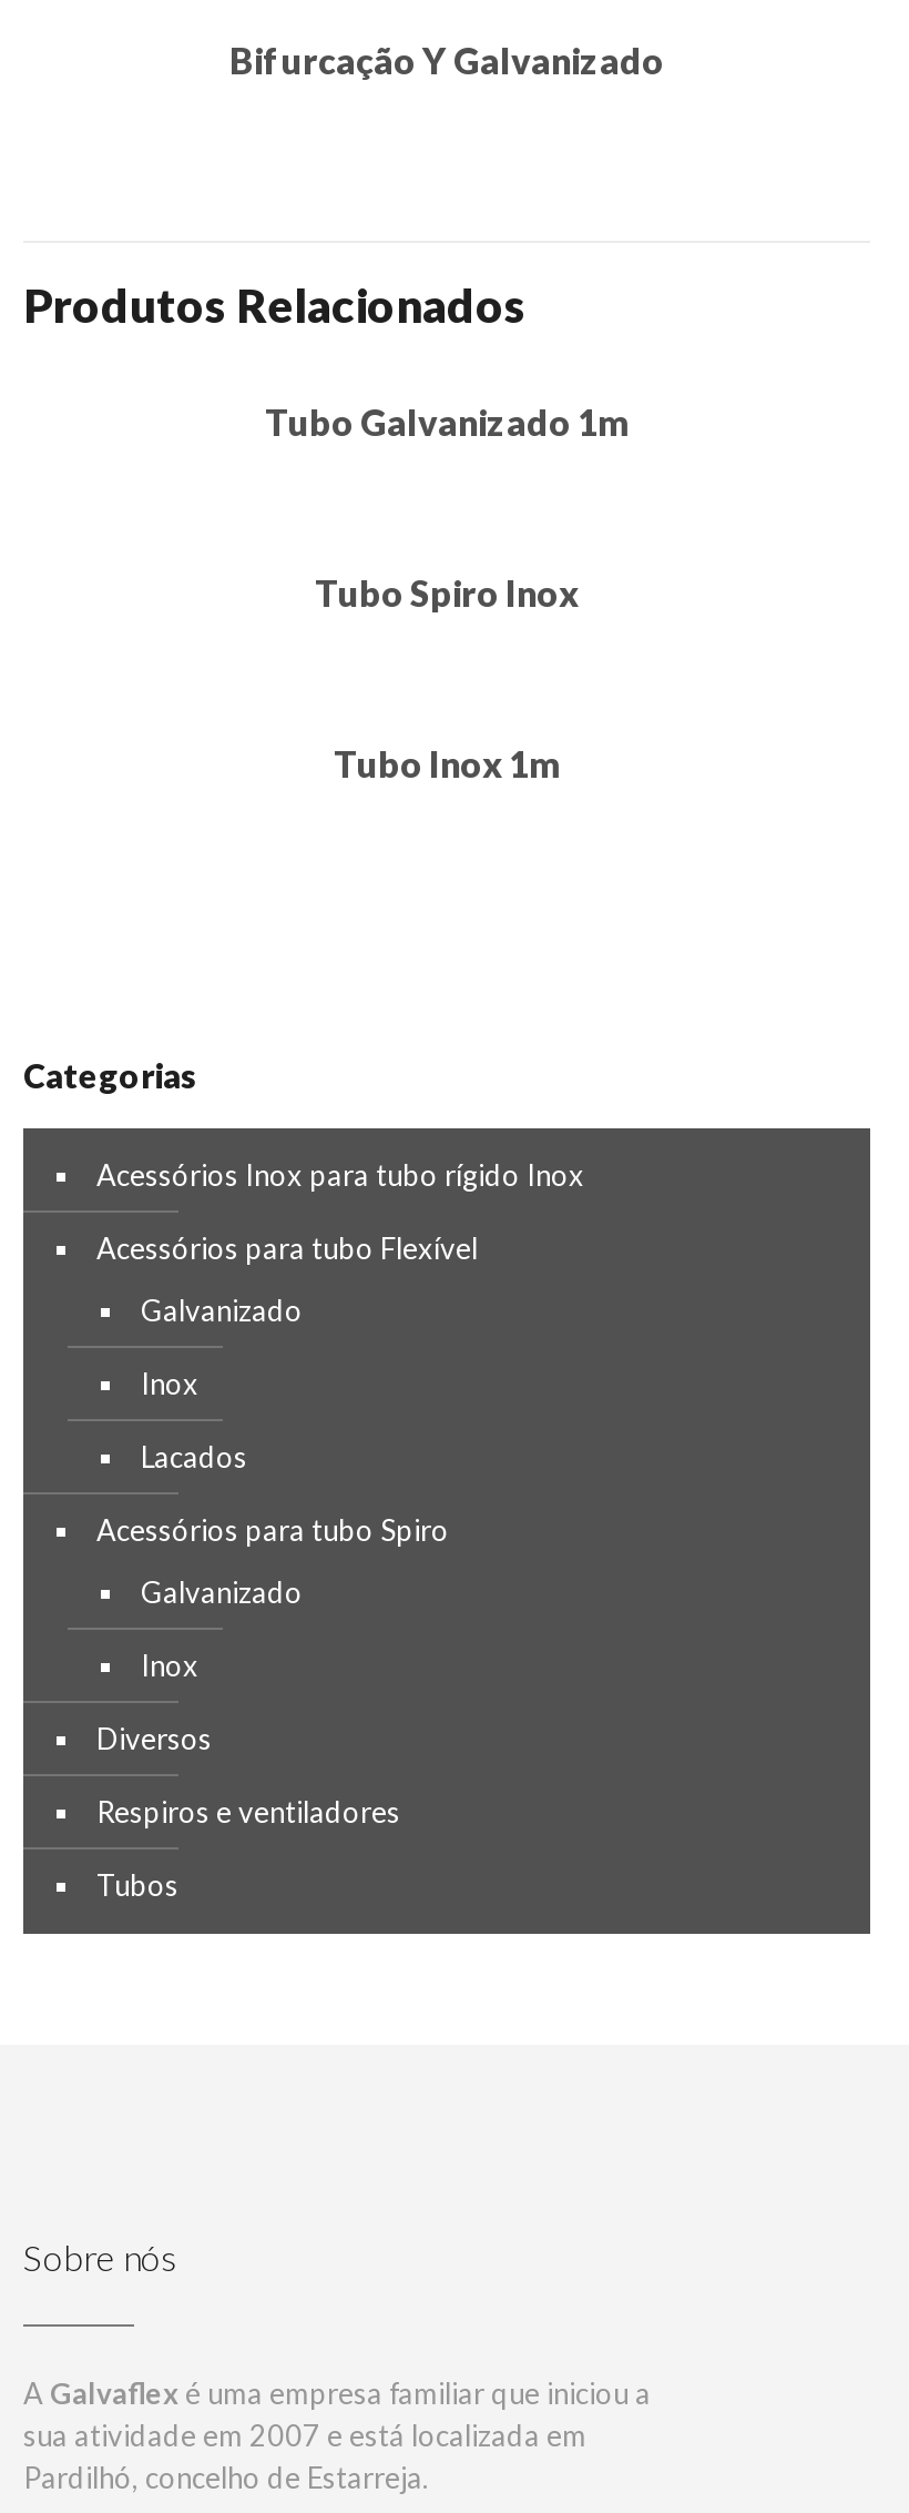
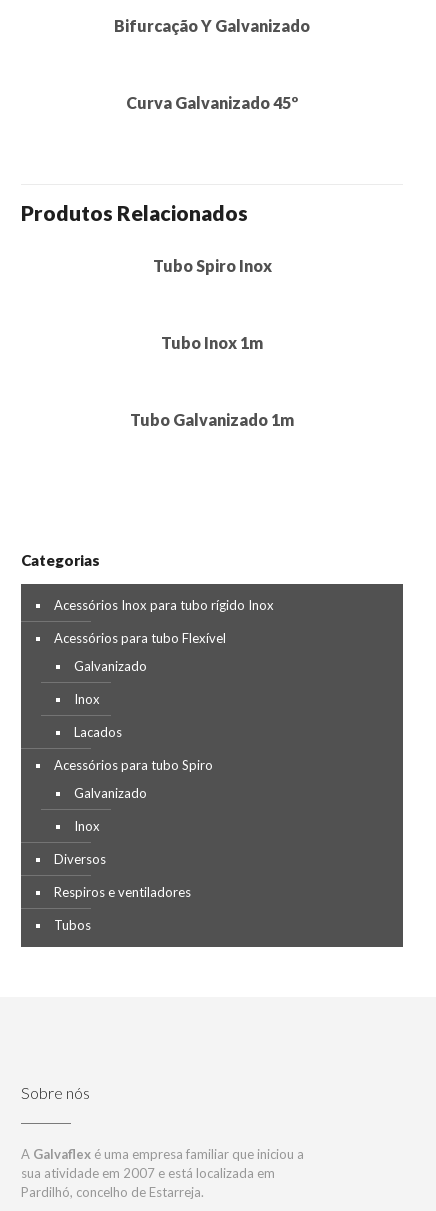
+ Curva Galvanizado 45º

moved down: Tubo Galvanizado 1m
